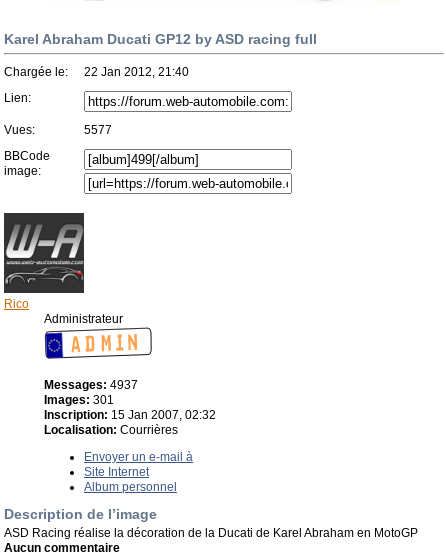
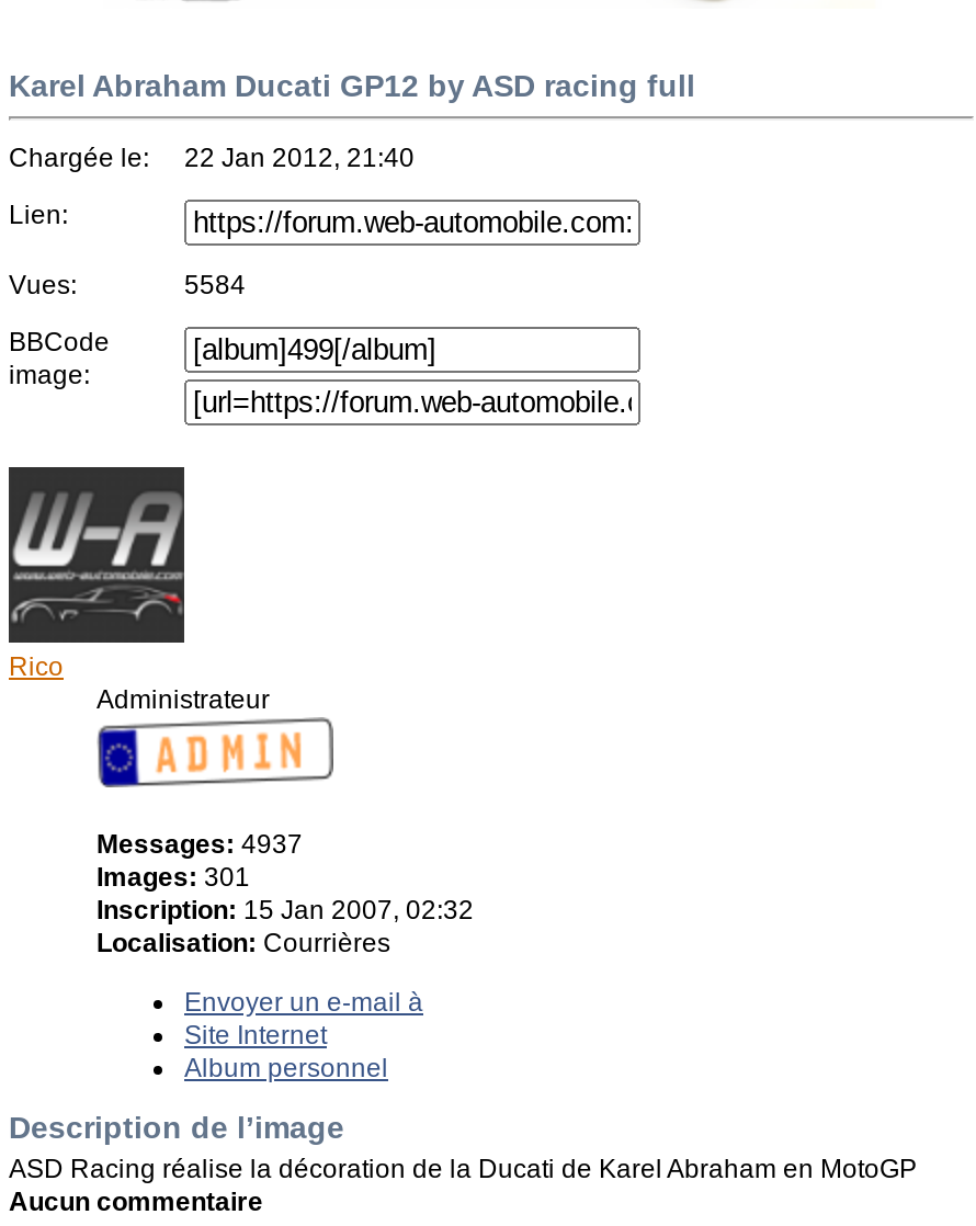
- 5577
+ 5584
